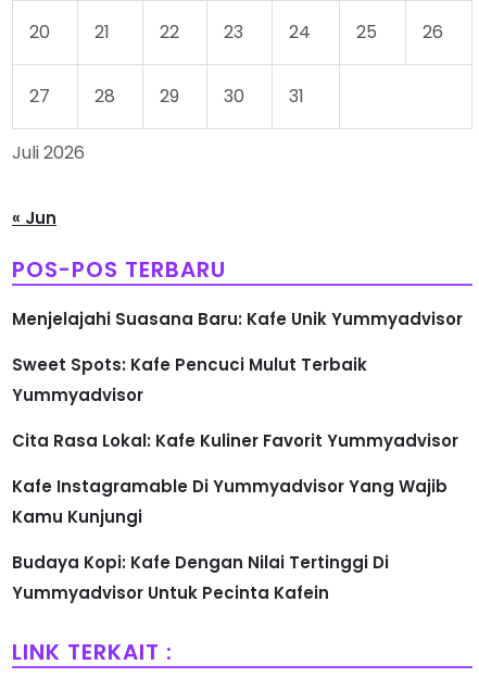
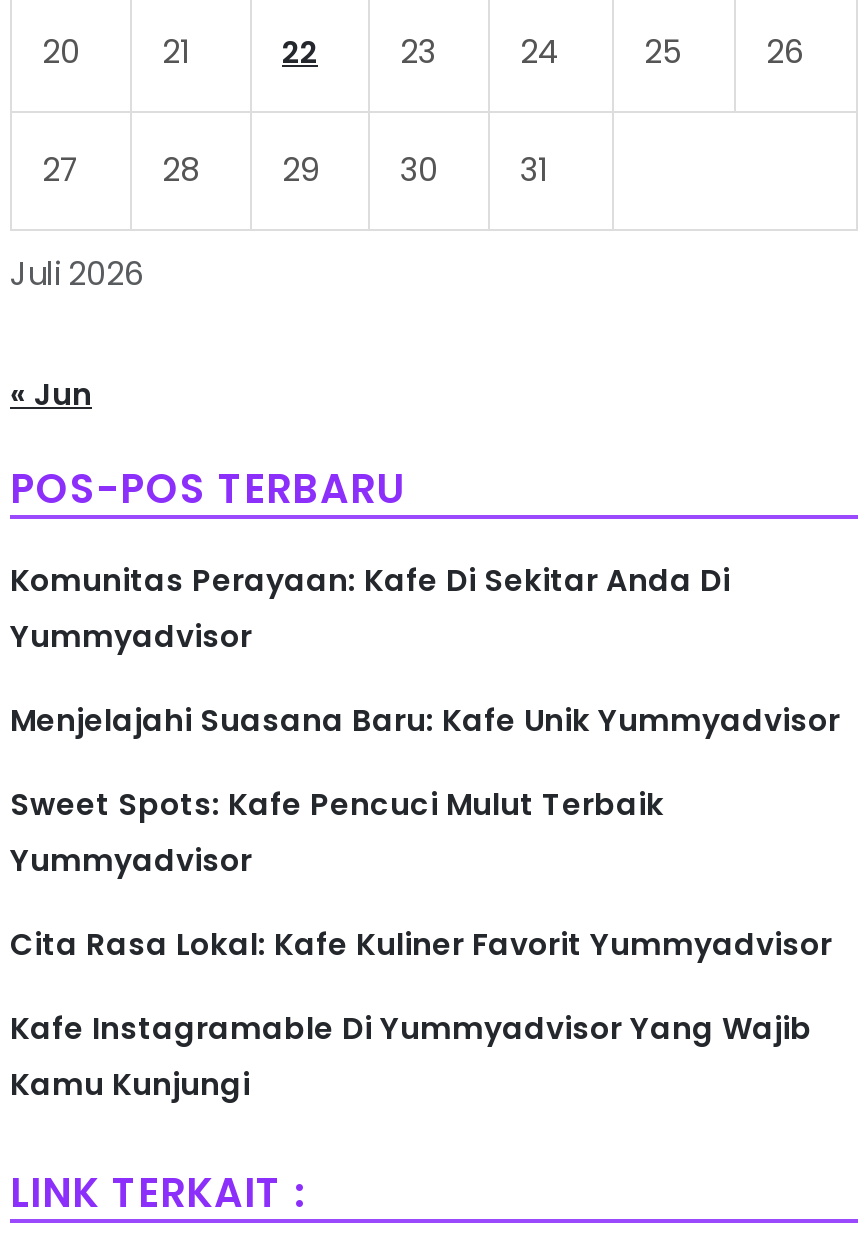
+ Komunitas Perayaan: Kafe Di Sekitar Anda Di
+ Yummyadvisor

moved down: Menjelajahi Suasana Baru: Kafe Unik Yummyadvisor | Sweet Spots: Kafe Pencuci Mulut Terbaik | Yummyadvisor | Cita Rasa Lokal: Kafe Kuliner Favorit Yummyadvisor | Kafe Instagramable Di Yummyadvisor Yang Wajib | Kamu Kunjungi

- Budaya Kopi: Kafe Dengan Nilai Tertinggi Di
- Yummyadvisor Untuk Pecinta Kafein
